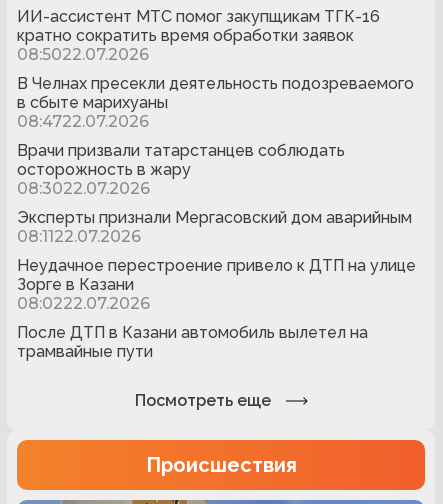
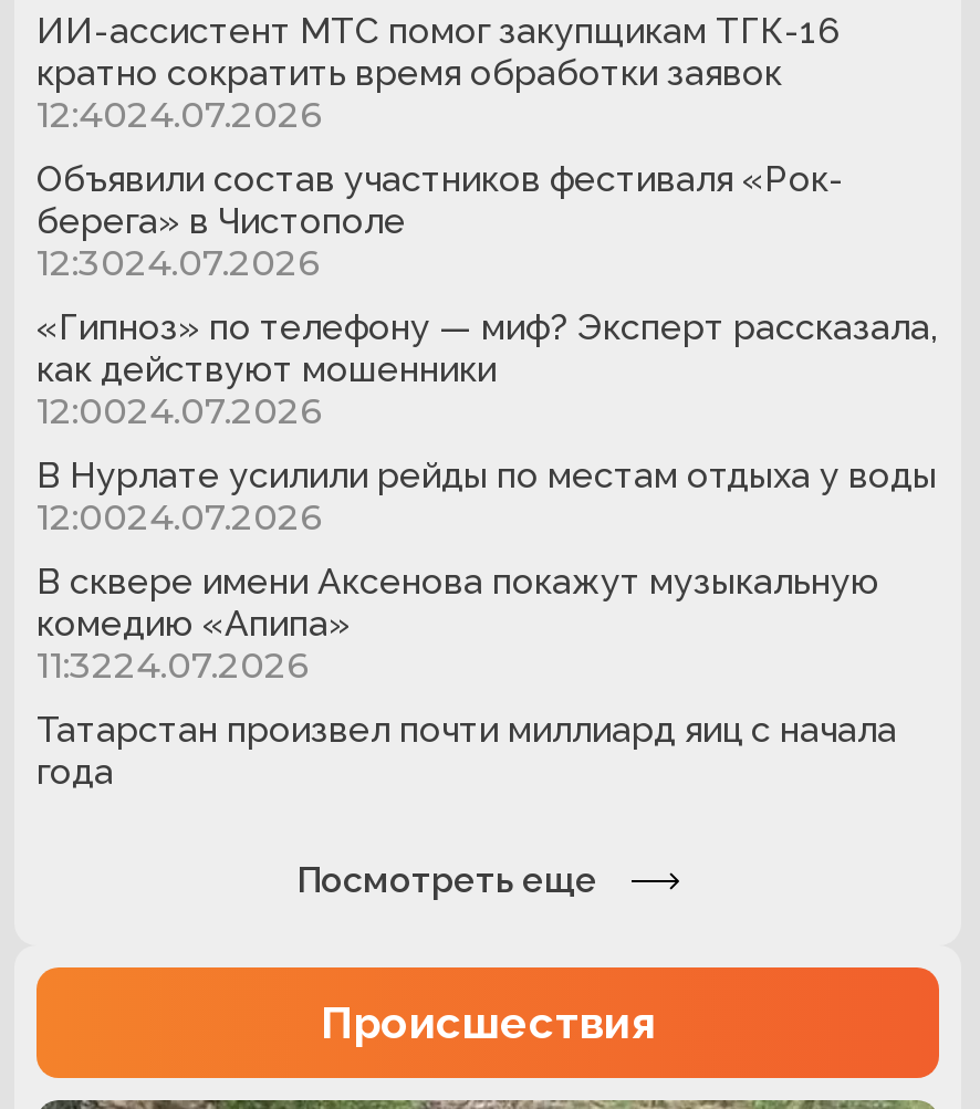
- 08:5022.07.2026
+ 12:4024.07.2026

- В Челнах пресекли деятельность подозреваемого
- в сбыте марихуаны
- 08:4722.07.2026
+ Объявили состав участников фестиваля «Рок-
+ берега» в Чистополе
+ 12:3024.07.2026

- Врачи призвали татарстанцев соблюдать
- осторожность в жару
- 08:3022.07.2026
+ «Гипноз» по телефону — миф? Эксперт рассказала,
+ как действуют мошенники
+ 12:0024.07.2026

- Эксперты признали Мергасовский дом аварийным
- 08:1122.07.2026
+ В Нурлате усилили рейды по местам отдыха у воды
+ 12:0024.07.2026

- Неудачное перестроение привело к ДТП на улице
- Зорге в Казани
- 08:0222.07.2026
+ В сквере имени Аксенова покажут музыкальную
+ комедию «Апипа»
+ 11:3224.07.2026

- После ДТП в Казани автомобиль вылетел на
- трамвайные пути
+ Татарстан произвел почти миллиард яиц с начала
+ года
